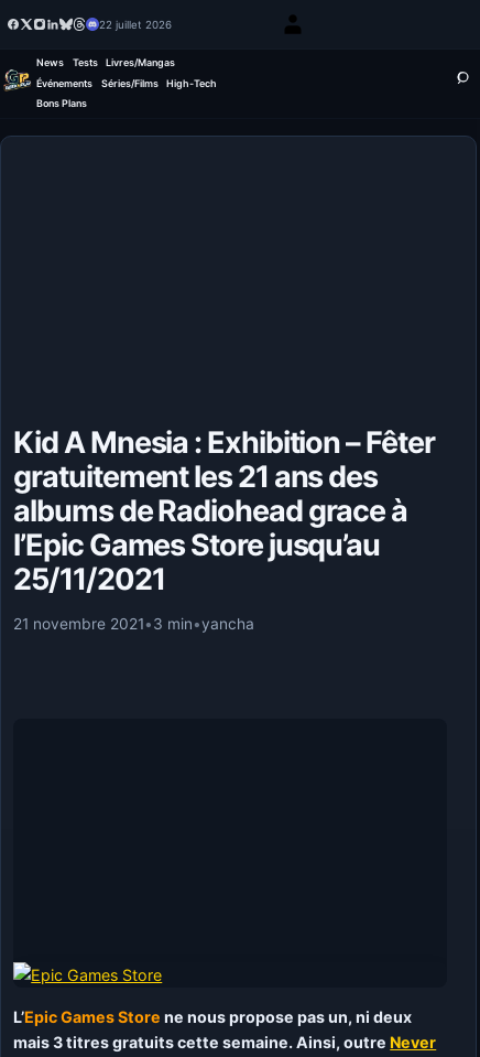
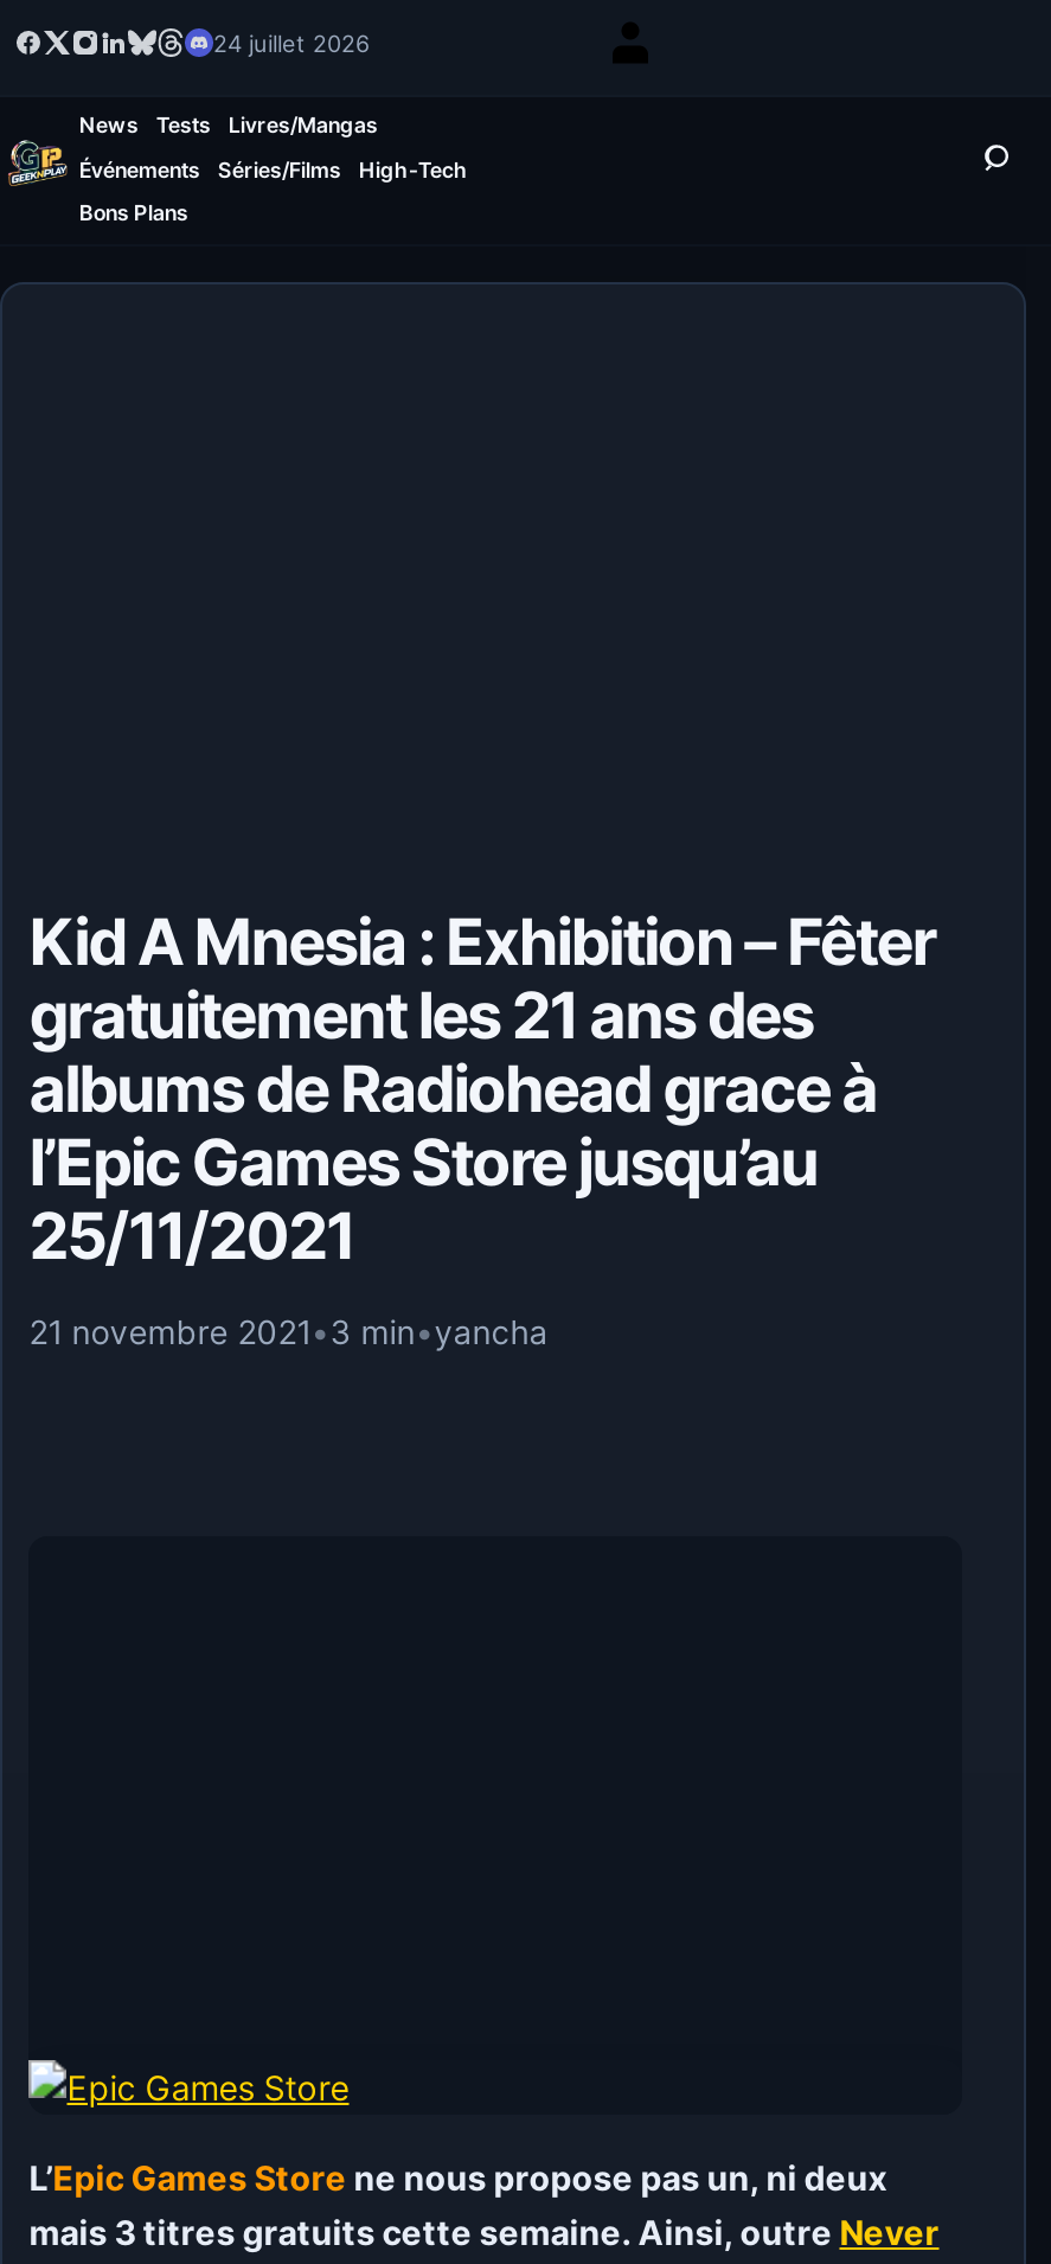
- 22 juillet 2026
+ 24 juillet 2026
